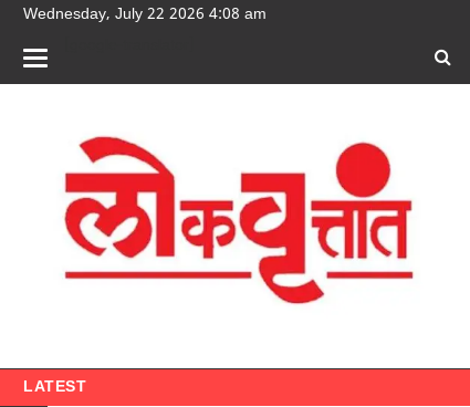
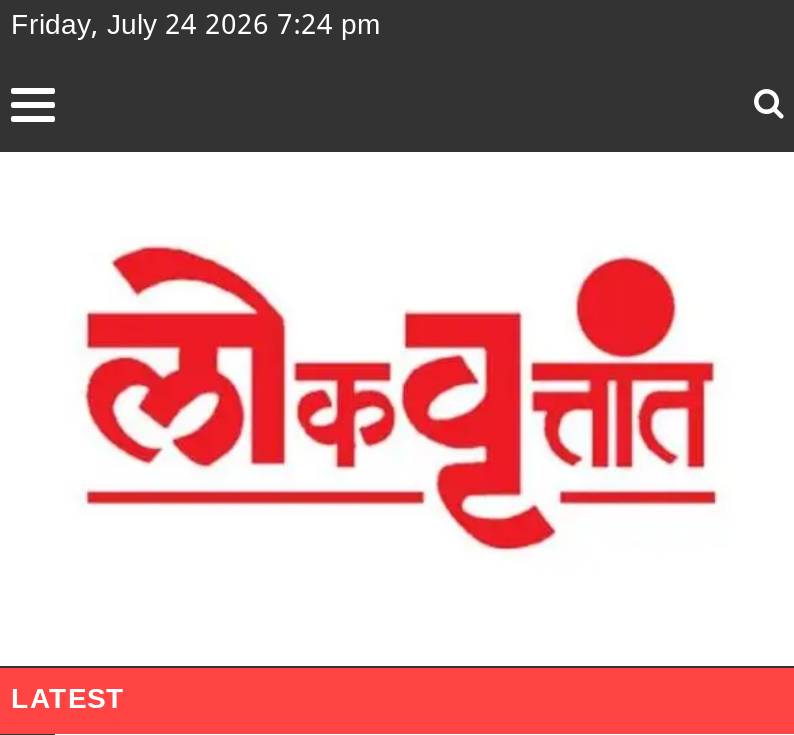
- Wednesday, July 22 2026 4:08 am
+ Friday, July 24 2026 7:24 pm
